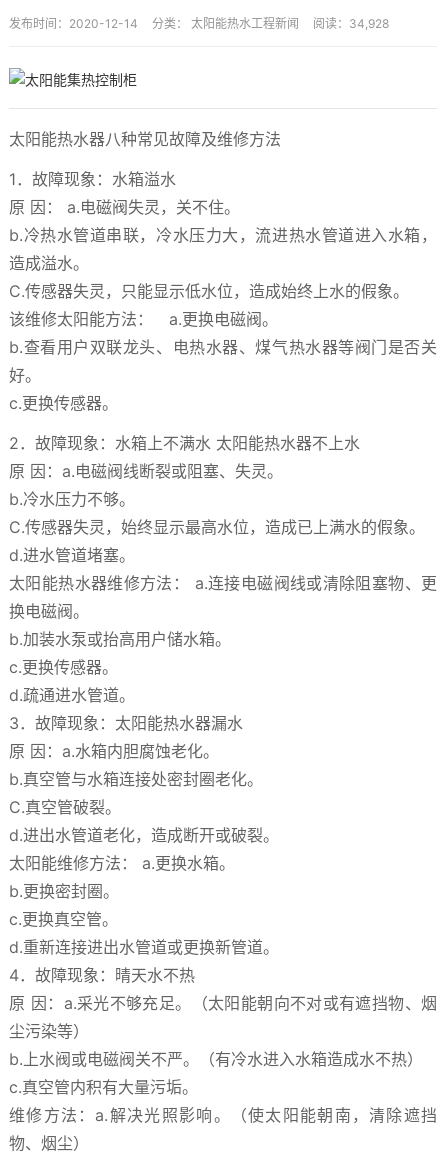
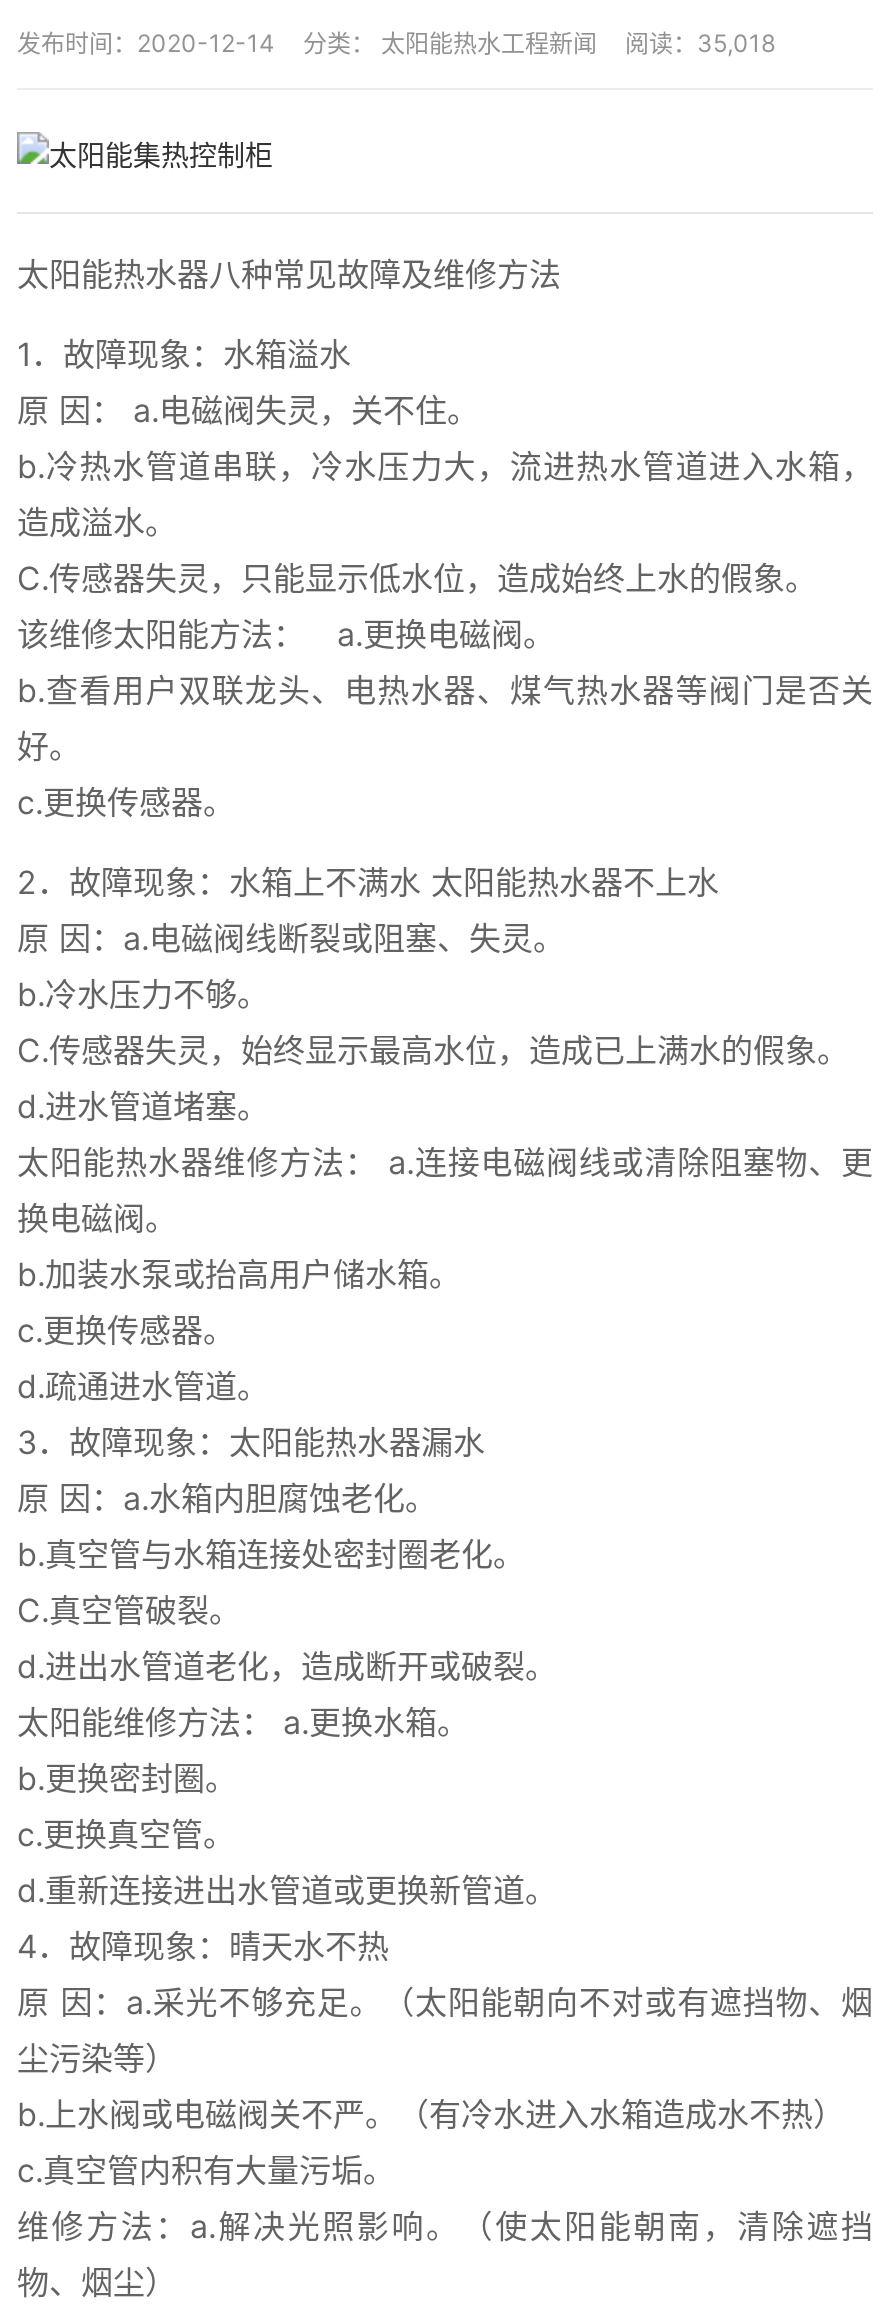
- 发布时间：2020-12-14 分类：太阳能热水工程新闻 阅读：34,928
+ 发布时间：2020-12-14 分类：太阳能热水工程新闻 阅读：35,018
